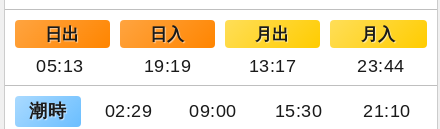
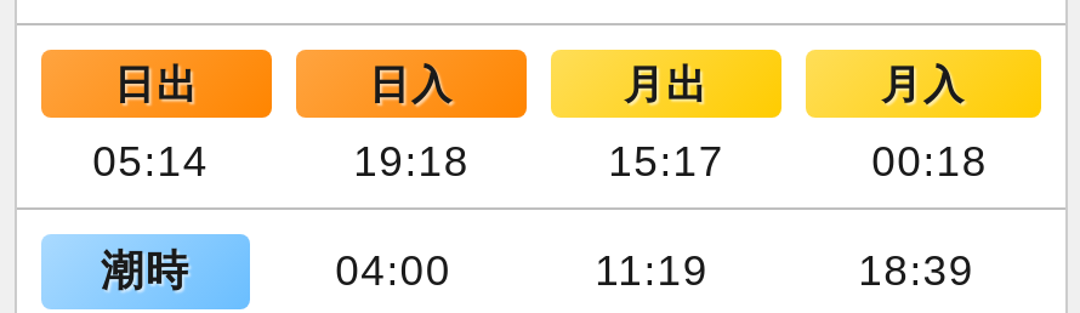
- 05:13
+ 05:14

- 19:19
+ 19:18

- 13:17
+ 15:17

- 23:44
+ 00:18

- 02:29
- 09:00
- 15:30
- 21:10
+ 04:00
+ 11:19
+ 18:39
